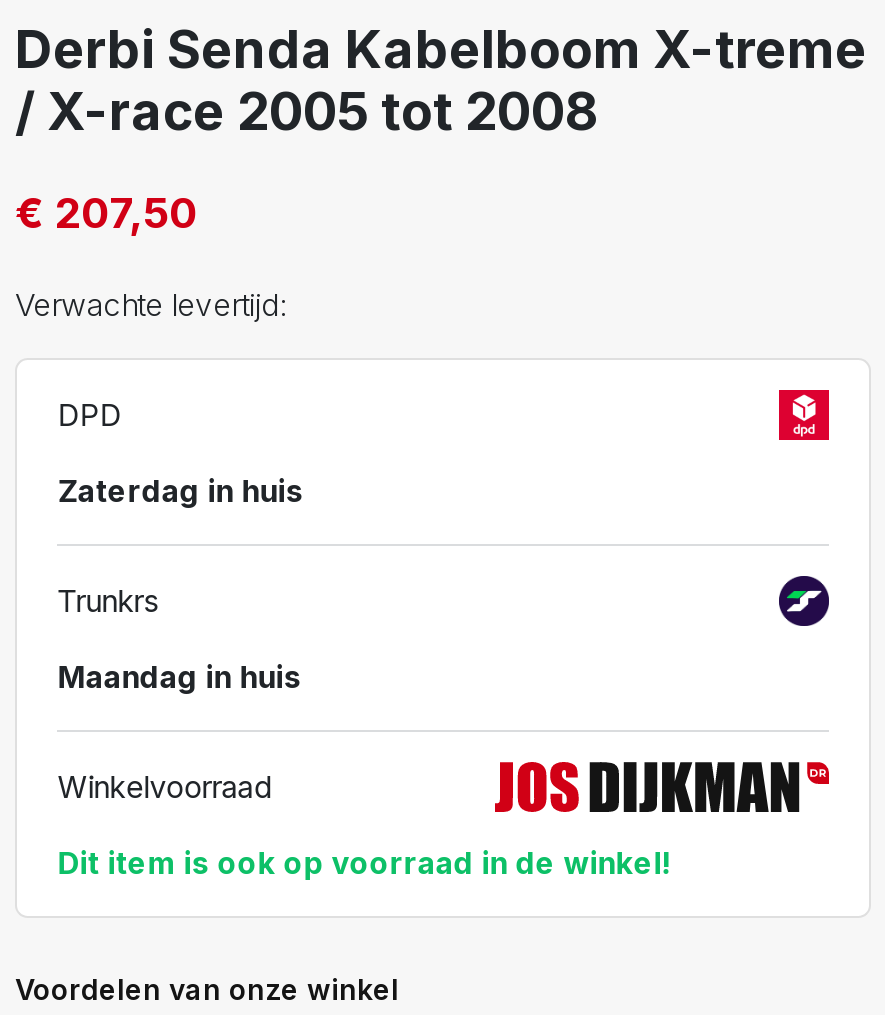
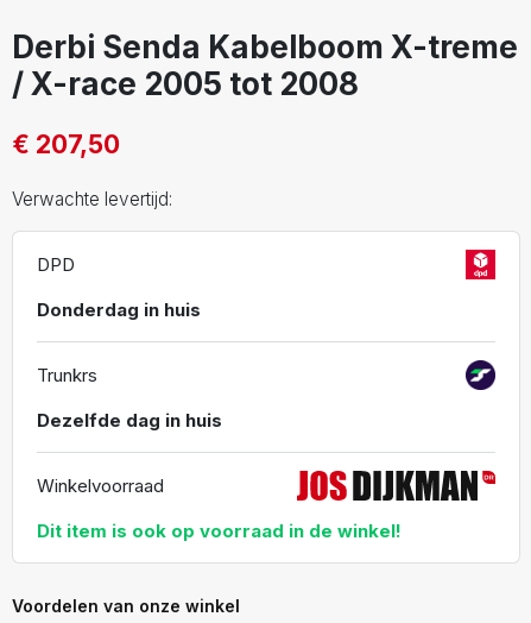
- Zaterdag in huis
+ Donderdag in huis

- Maandag in huis
+ Dezelfde dag in huis
